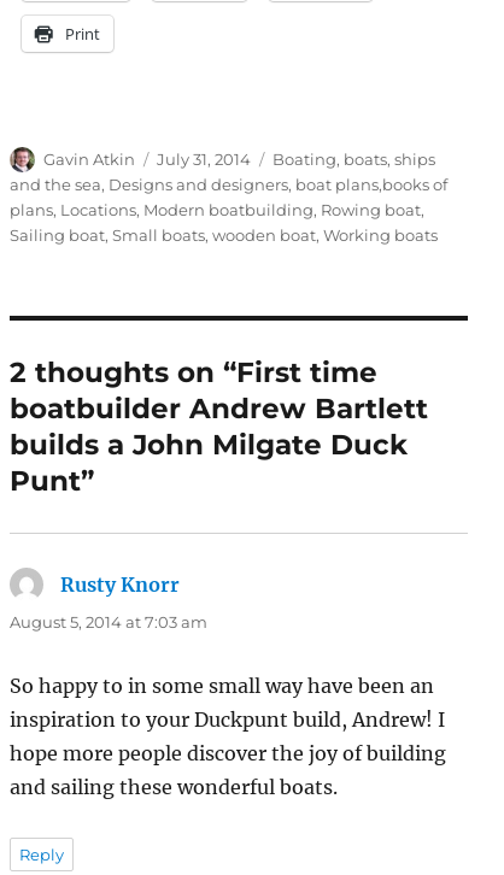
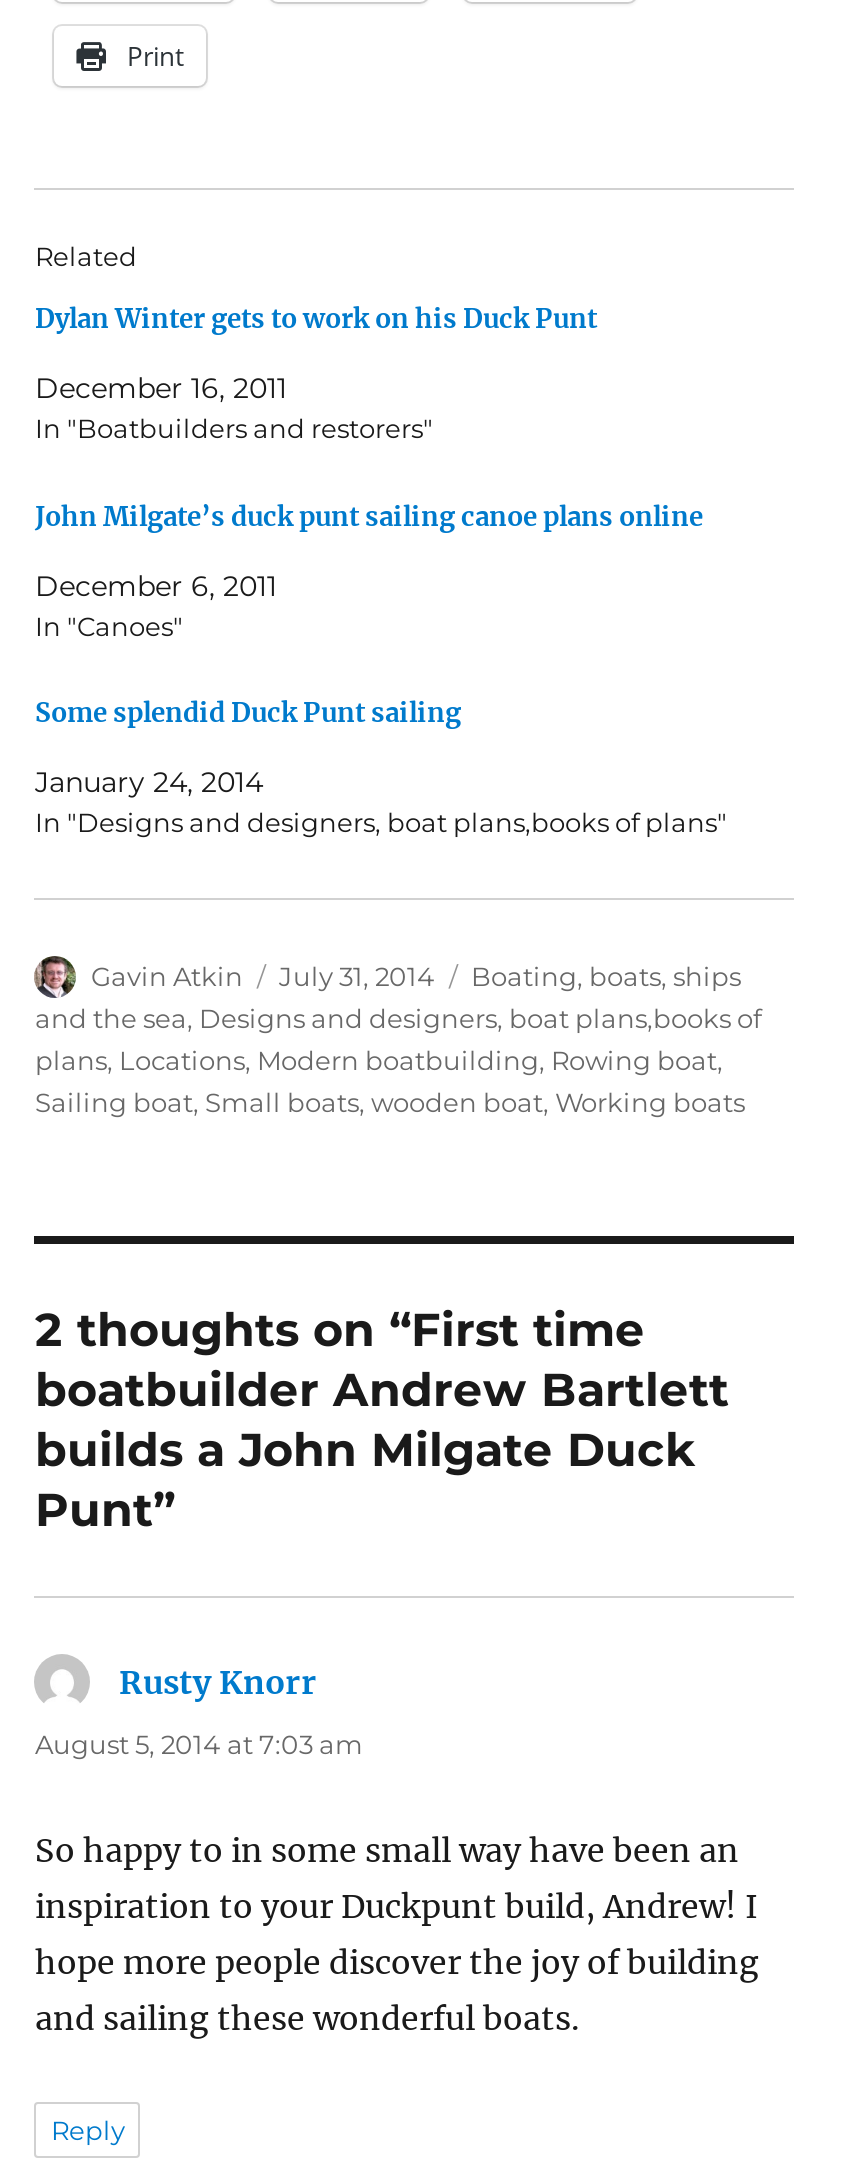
+ Related
+ Dylan Winter gets to work on his Duck Punt
+ December 16, 2011
+ In "Boatbuilders and restorers"
+ John Milgate’s duck punt sailing canoe plans online
+ December 6, 2011
+ In "Canoes"
+ Some splendid Duck Punt sailing
+ January 24, 2014
+ In "Designs and designers, boat plans,books of plans"
